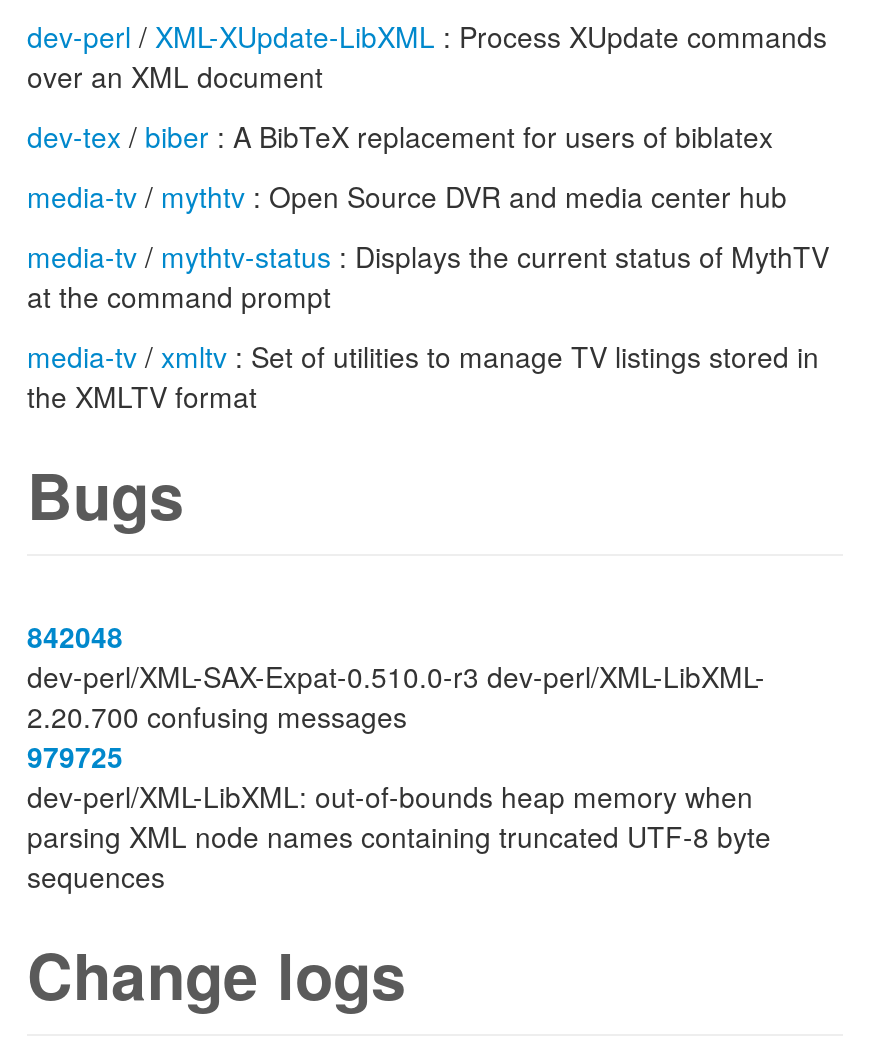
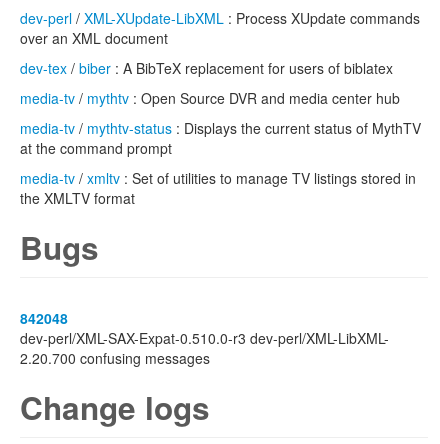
- 979725
- dev-perl/XML-LibXML: out-of-bounds heap memory when
- parsing XML node names containing truncated UTF-8 byte
- sequences
